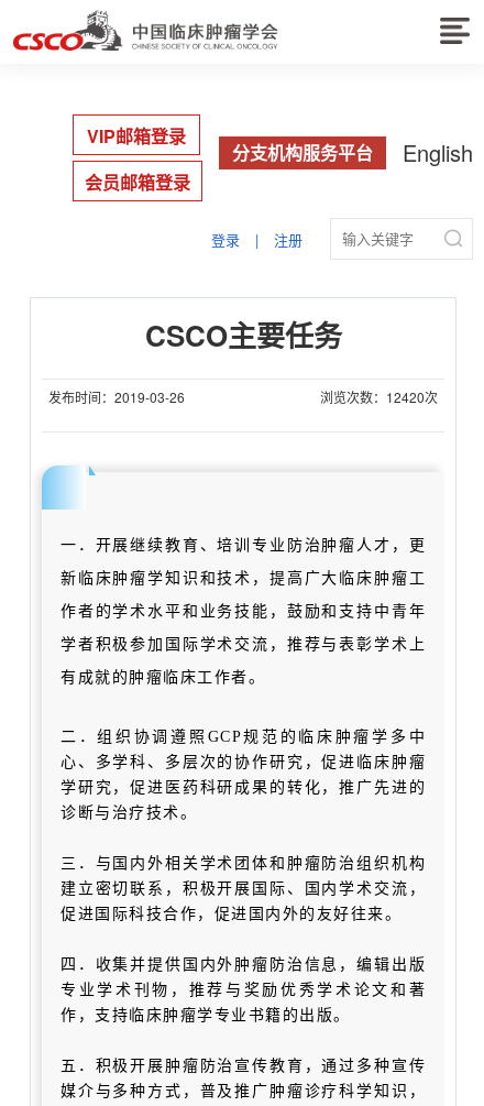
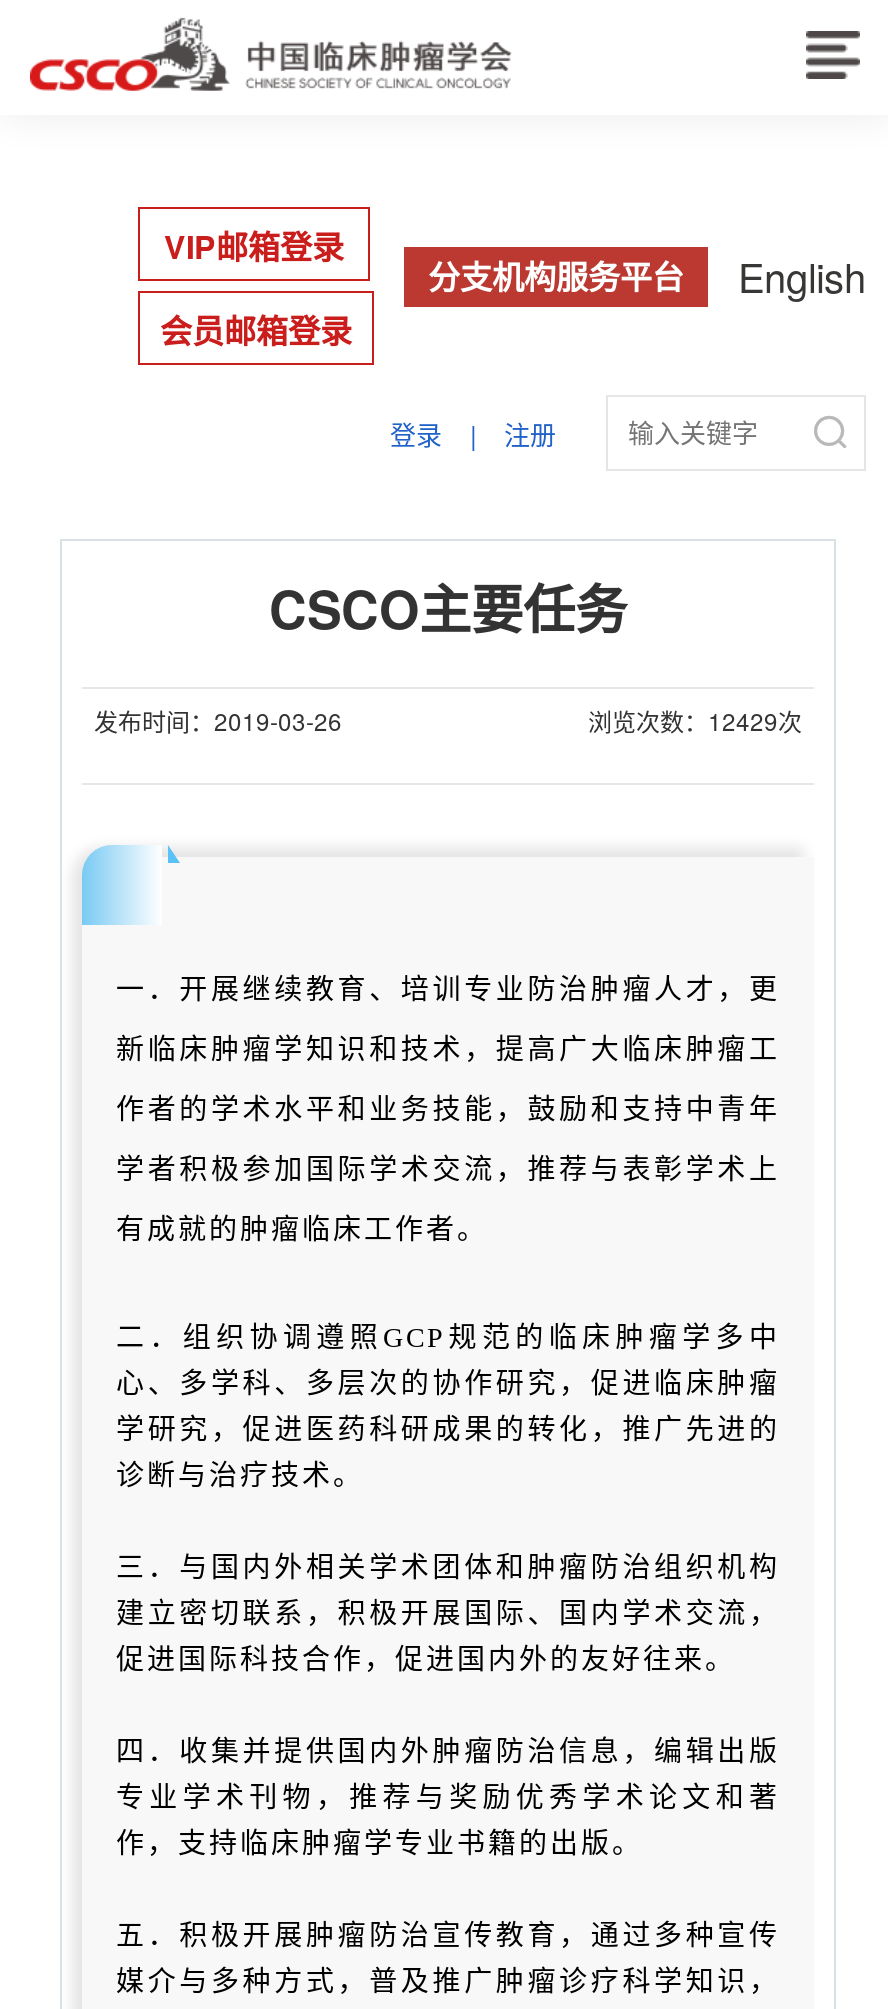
- 浏览次数：12420次
+ 浏览次数：12429次
